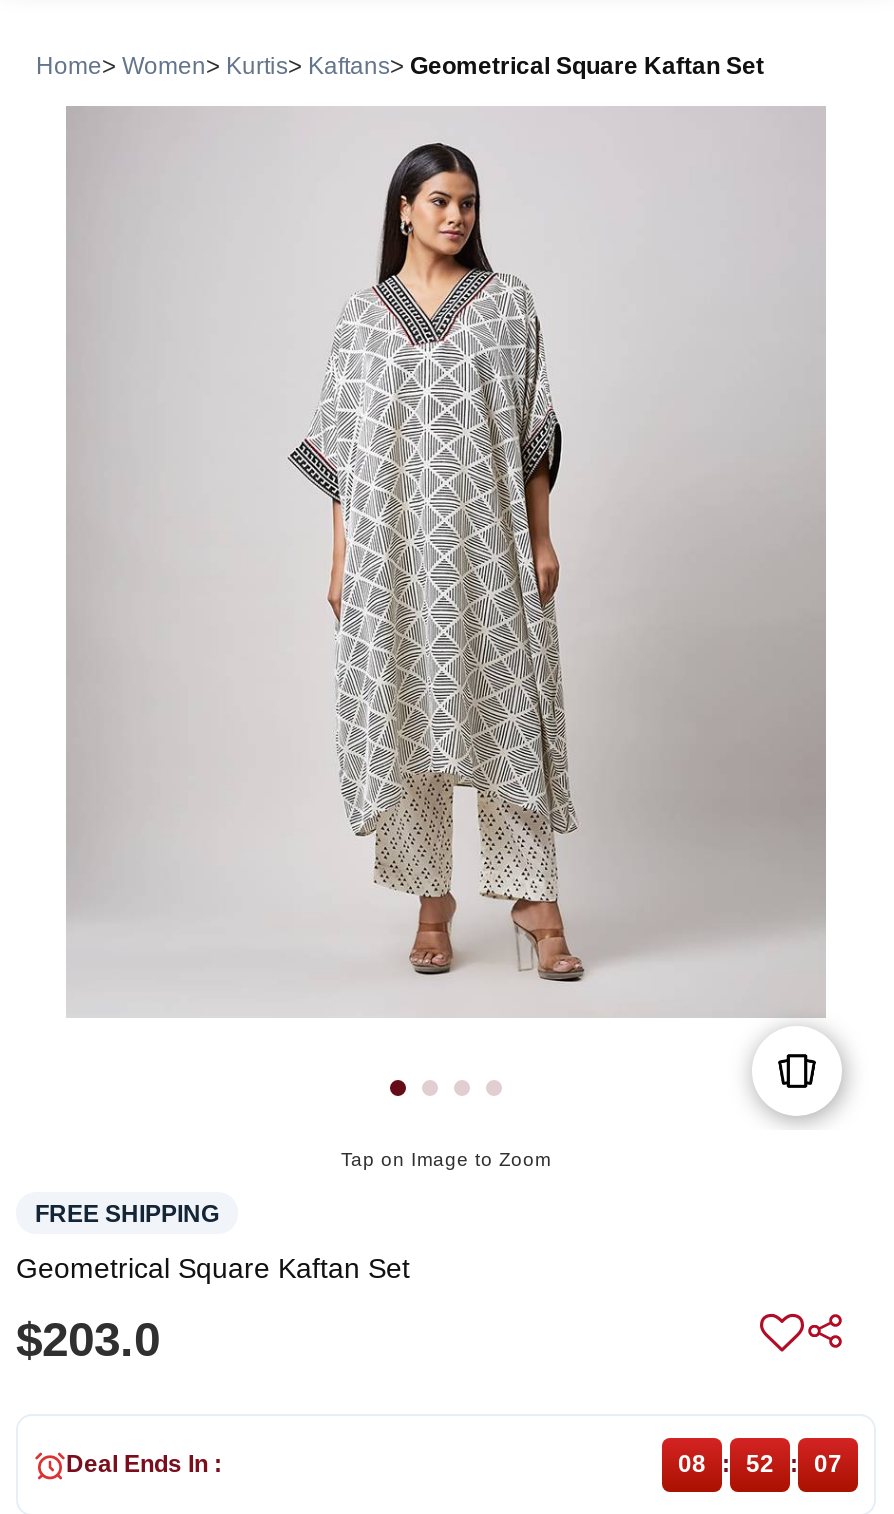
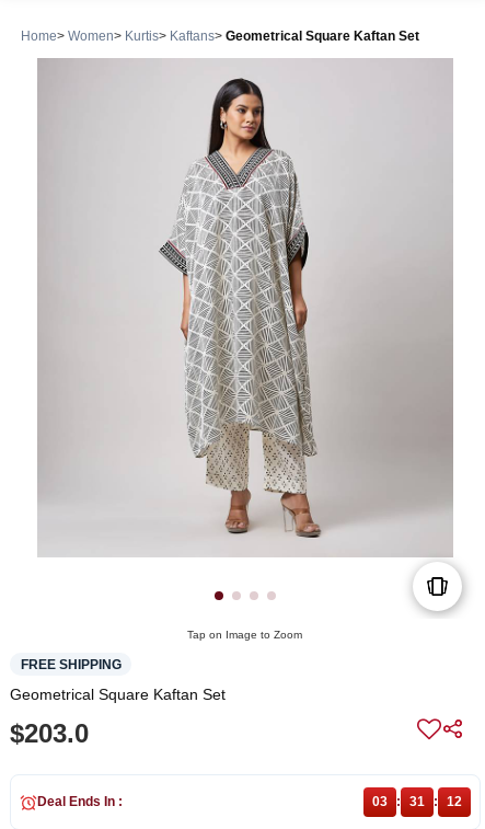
- 08 : 52 : 07
+ 03 : 31 : 12
